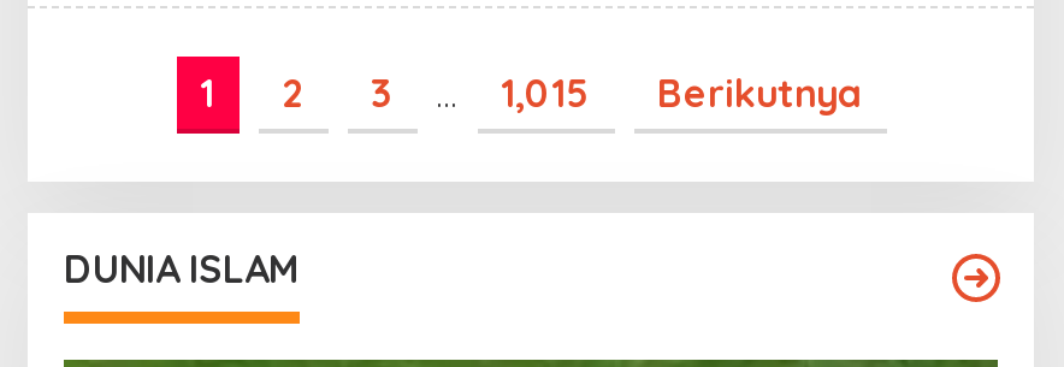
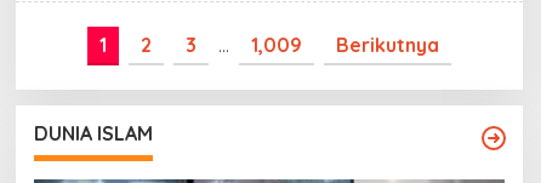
- 1,015
+ 1,009
